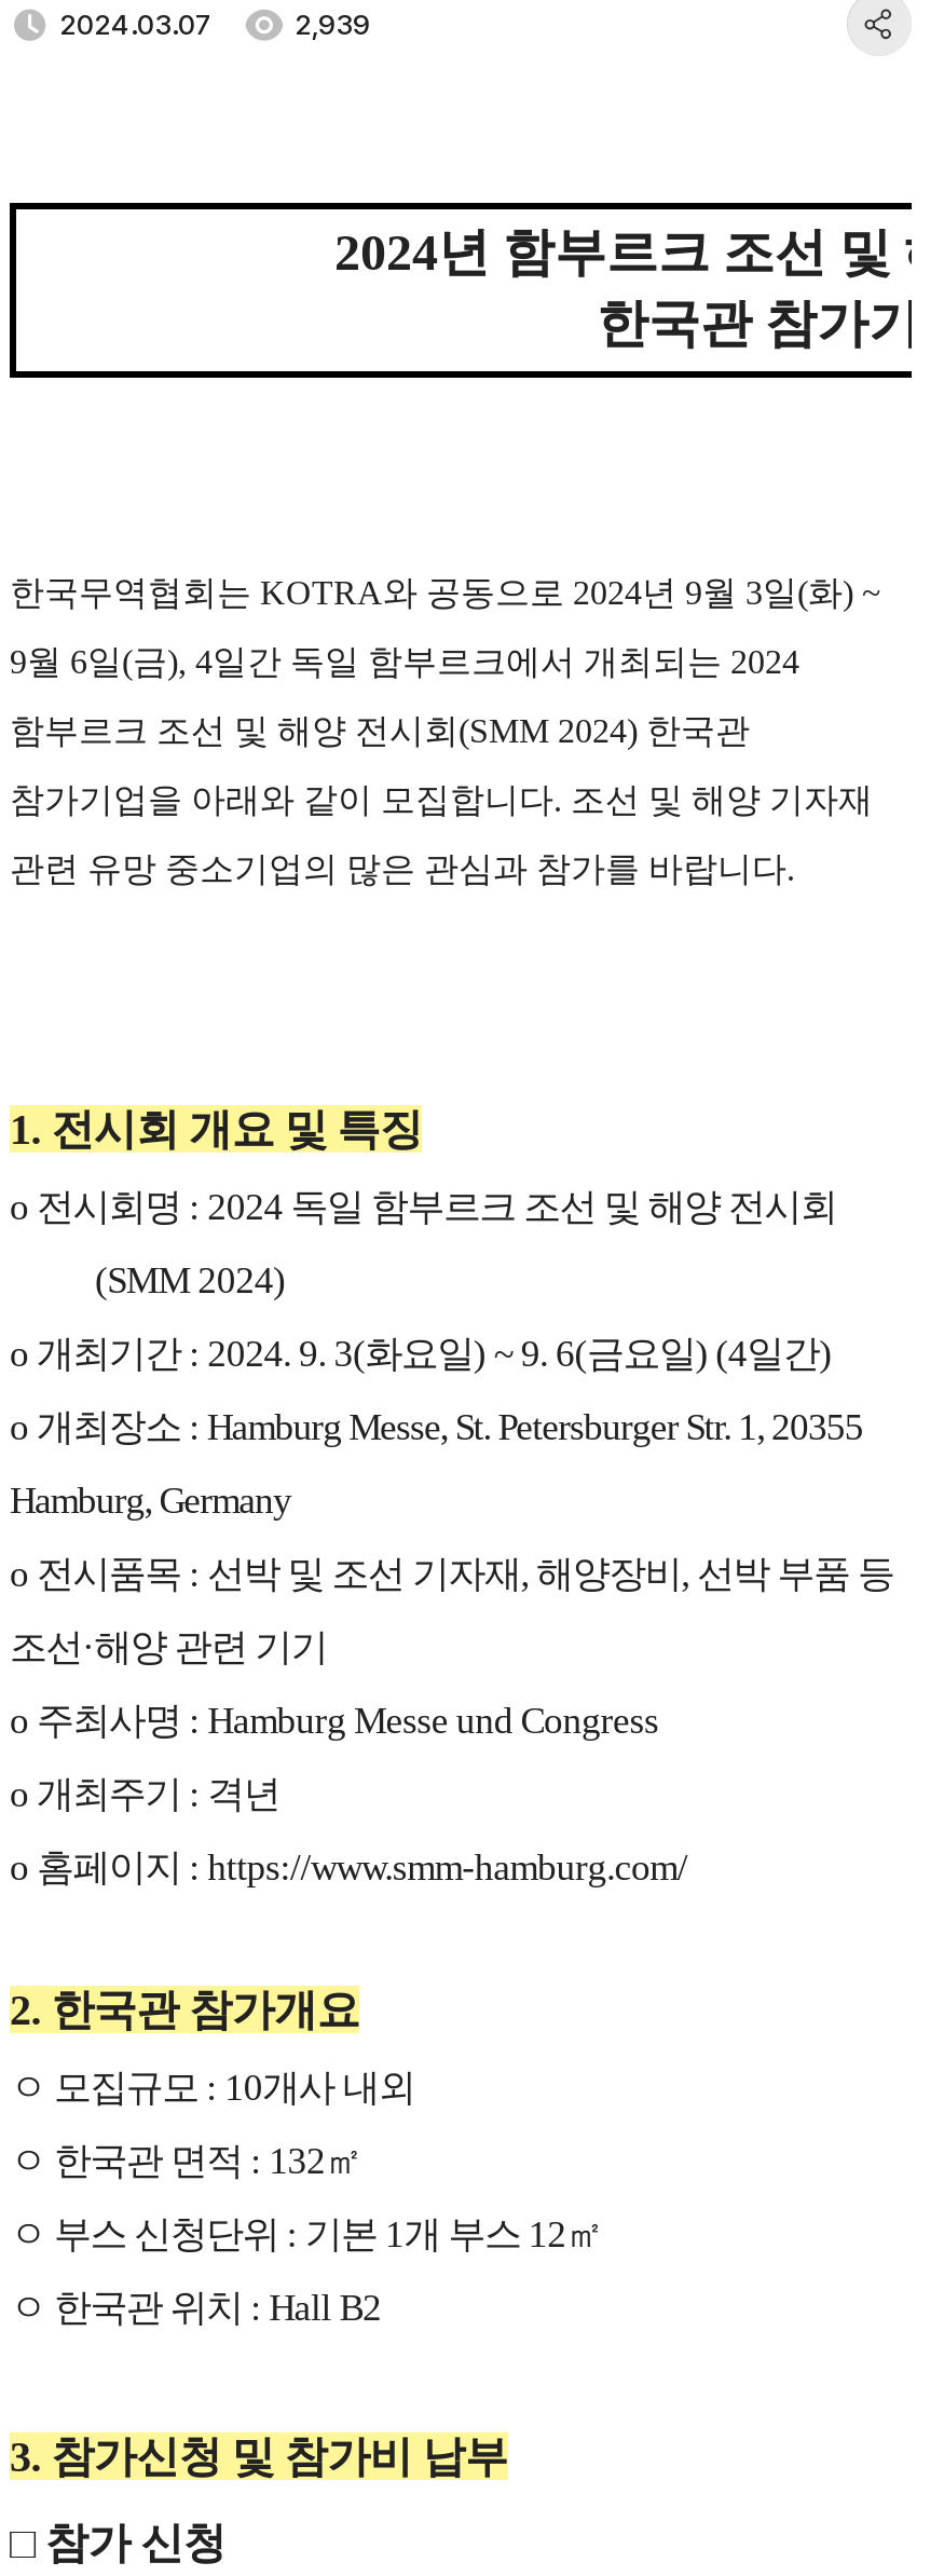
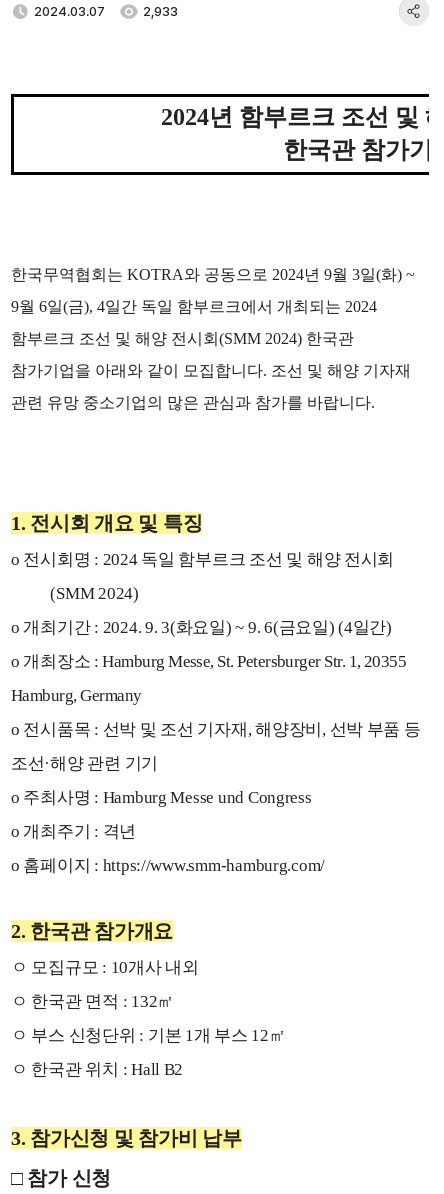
- 2,939
+ 2,933
